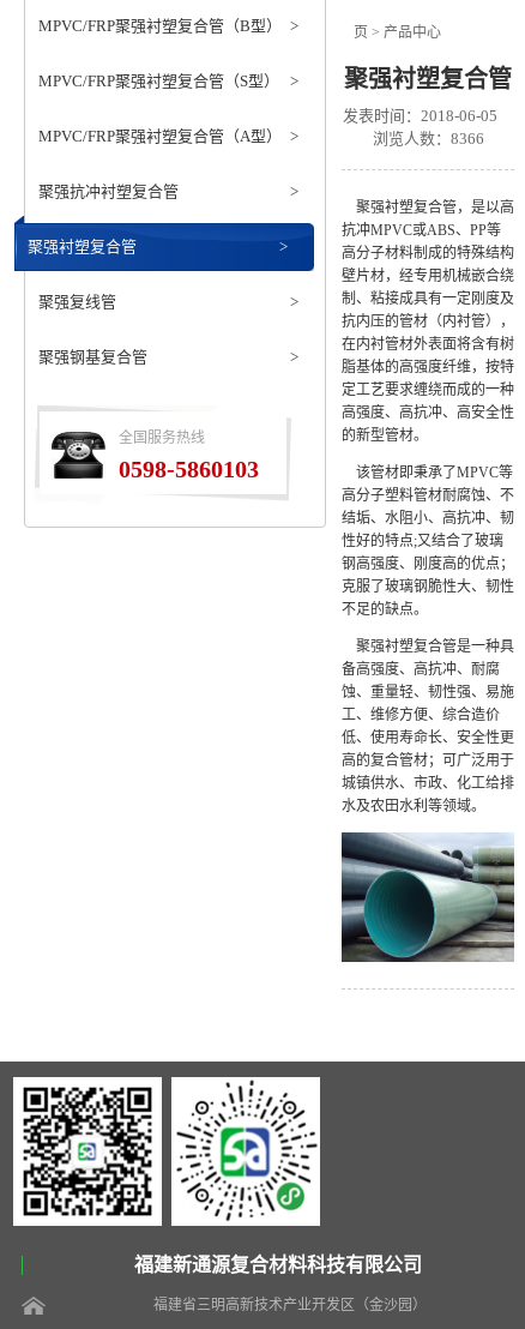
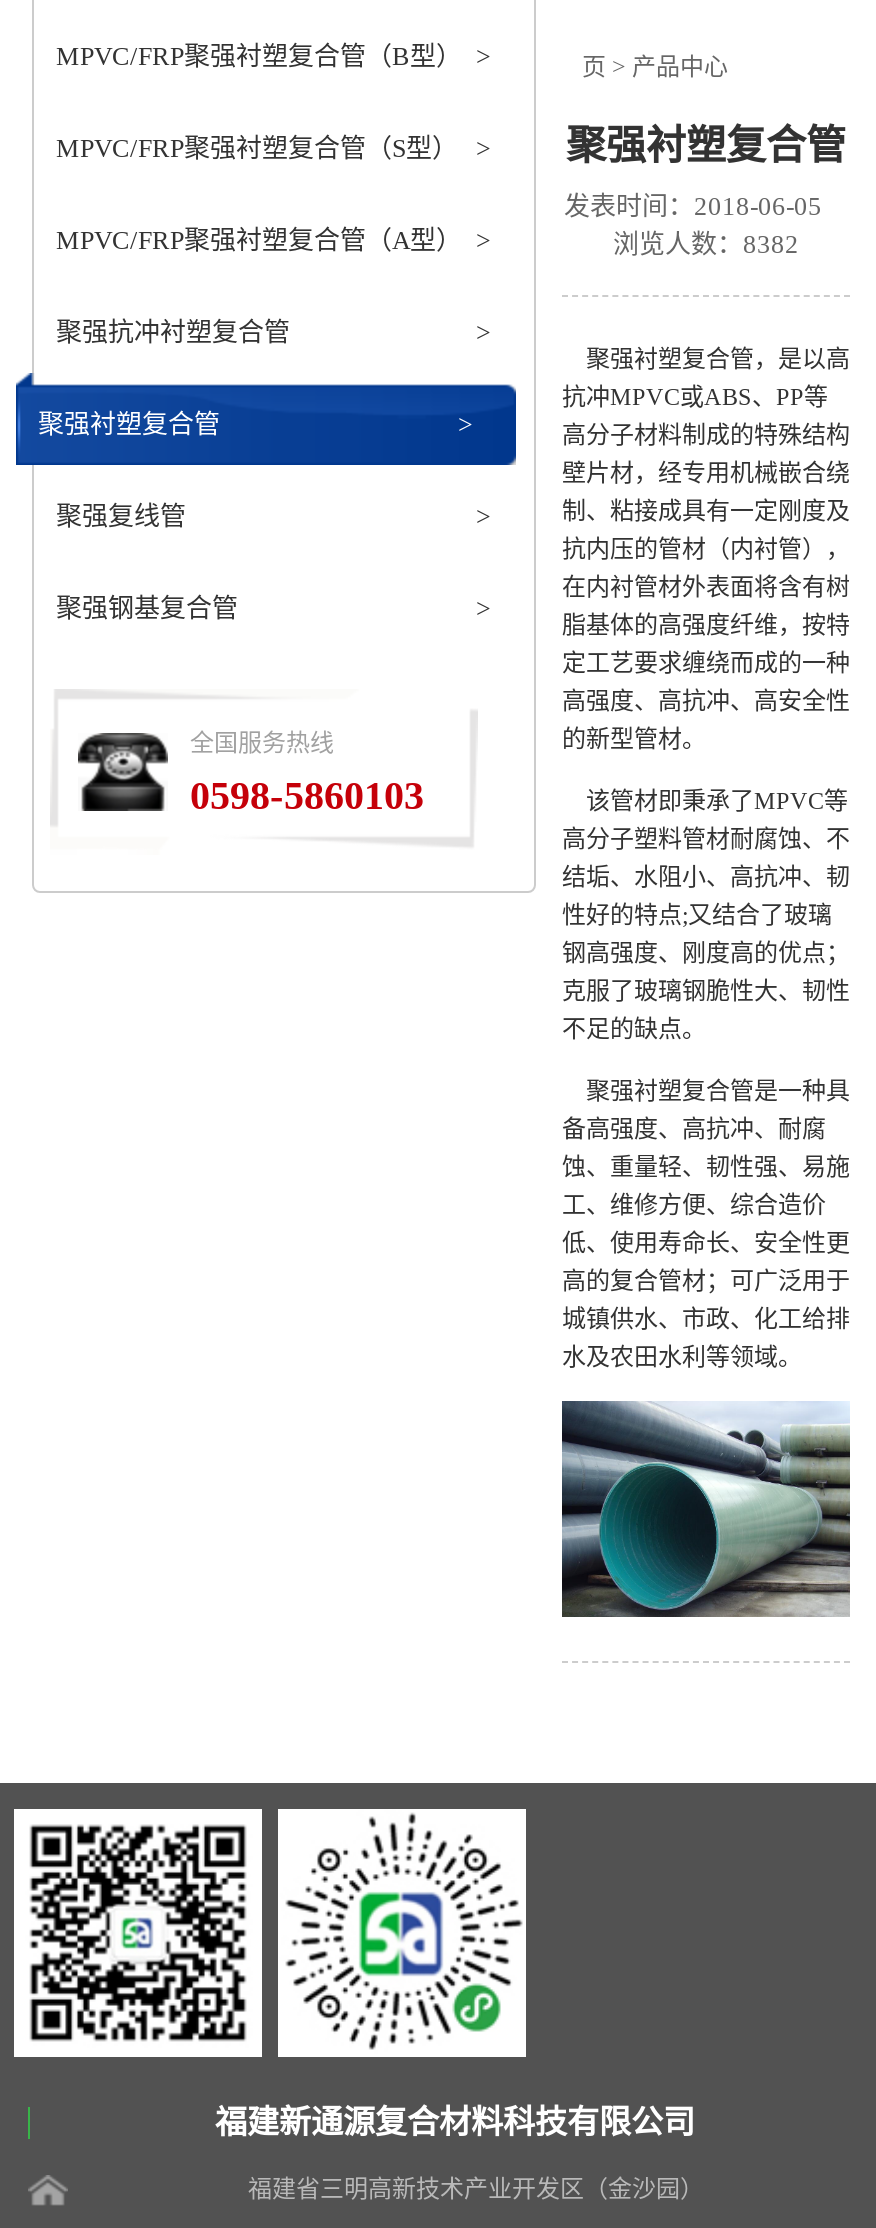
- 浏览人数：8366
+ 浏览人数：8382
